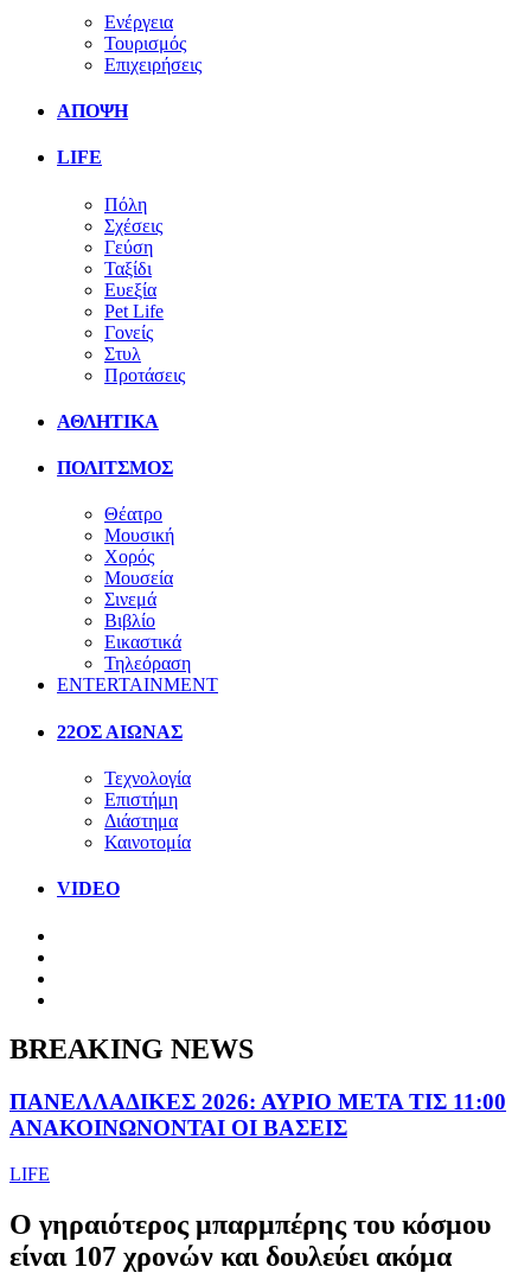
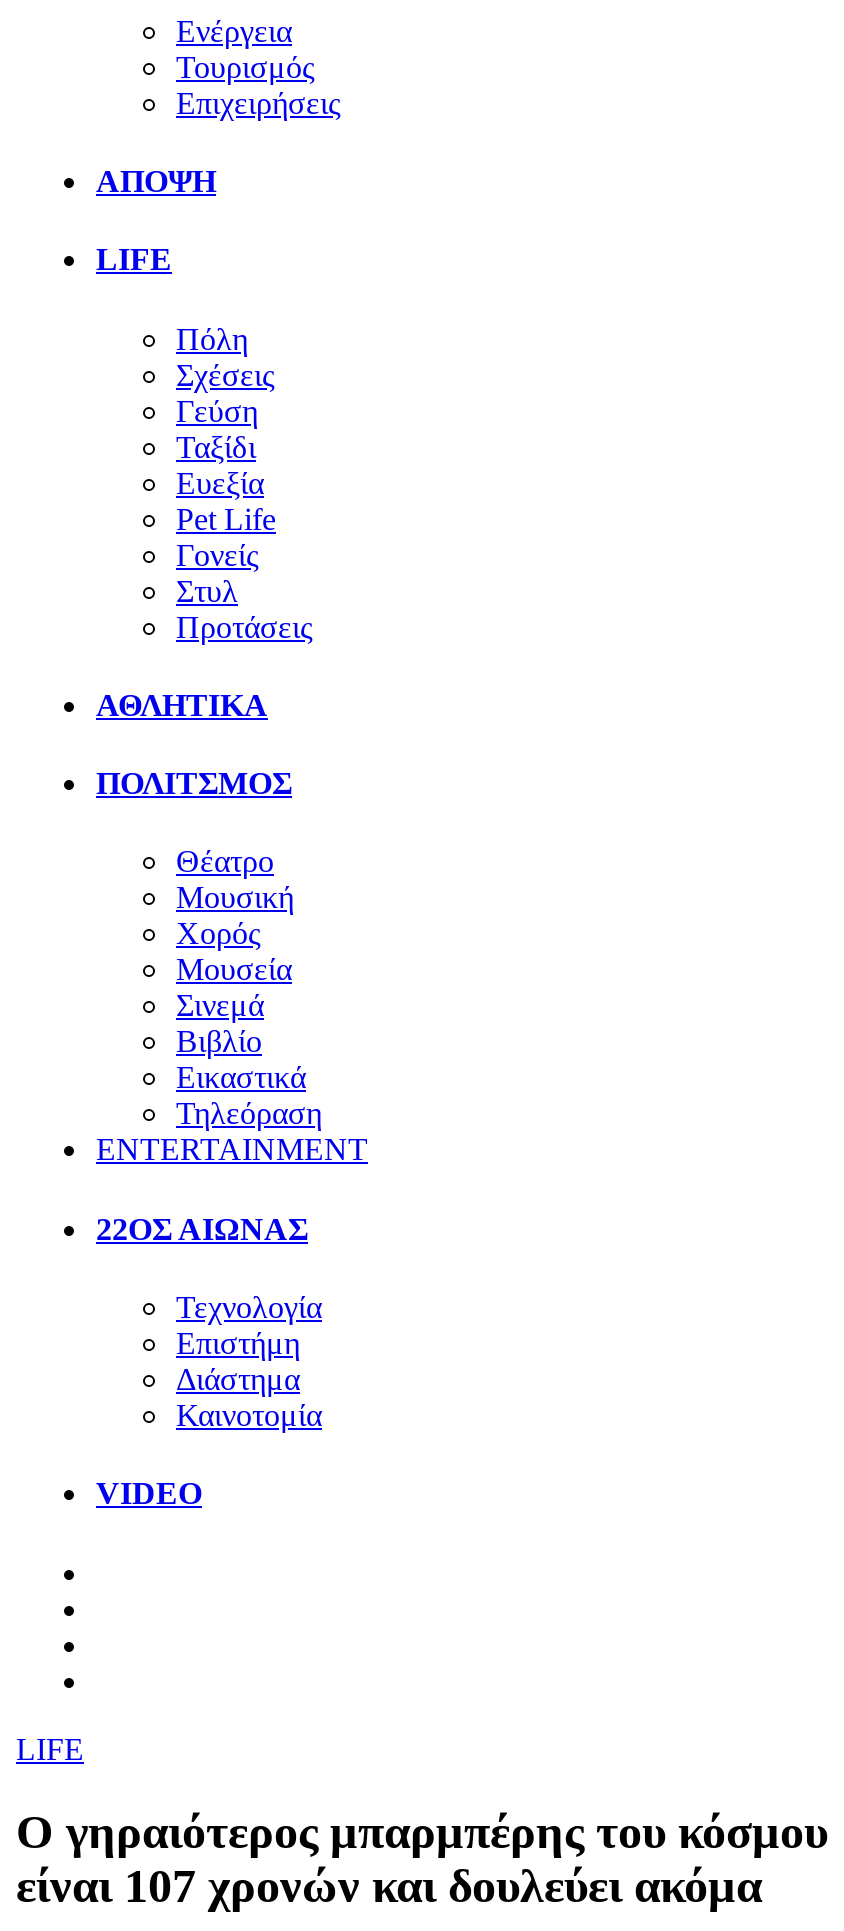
- BREAKING NEWS
- ΠΑΝΕΛΛΑΔΙΚΕΣ 2026: ΑΥΡΙΟ ΜΕΤΑ ΤΙΣ 11:00
- ΑΝΑΚΟΙΝΩΝΟΝΤΑΙ ΟΙ ΒΑΣΕΙΣ
